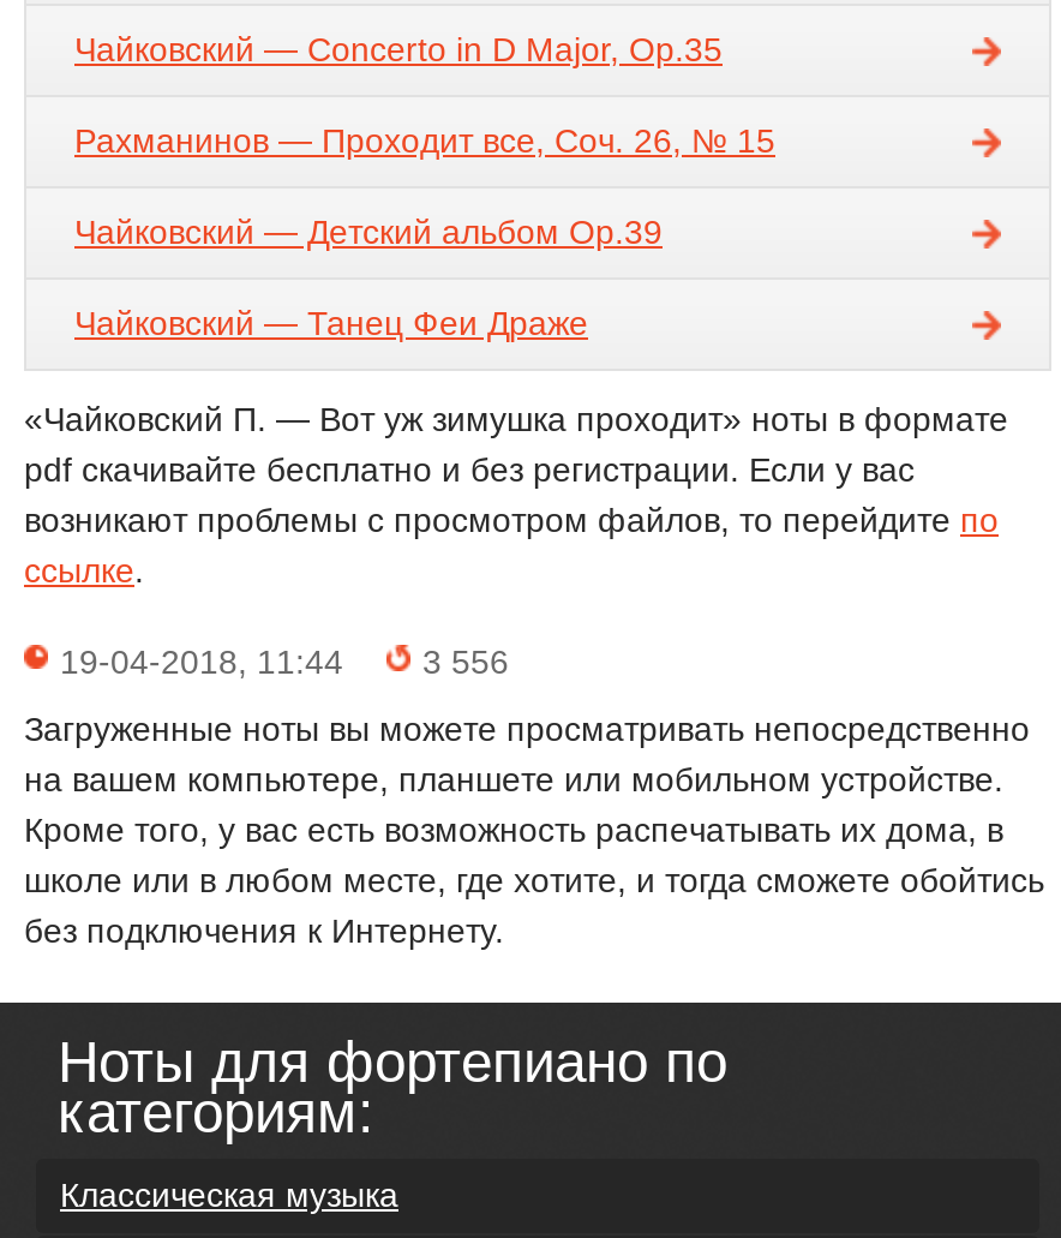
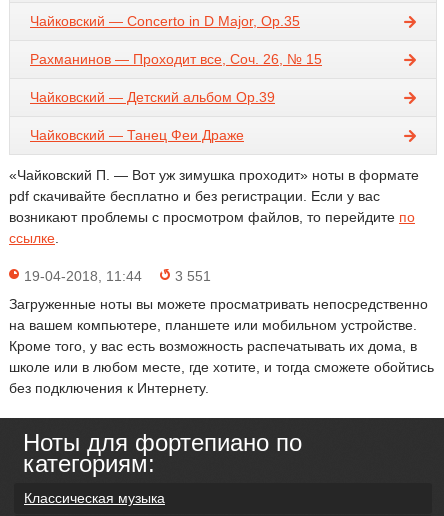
- 3 556
+ 3 551
